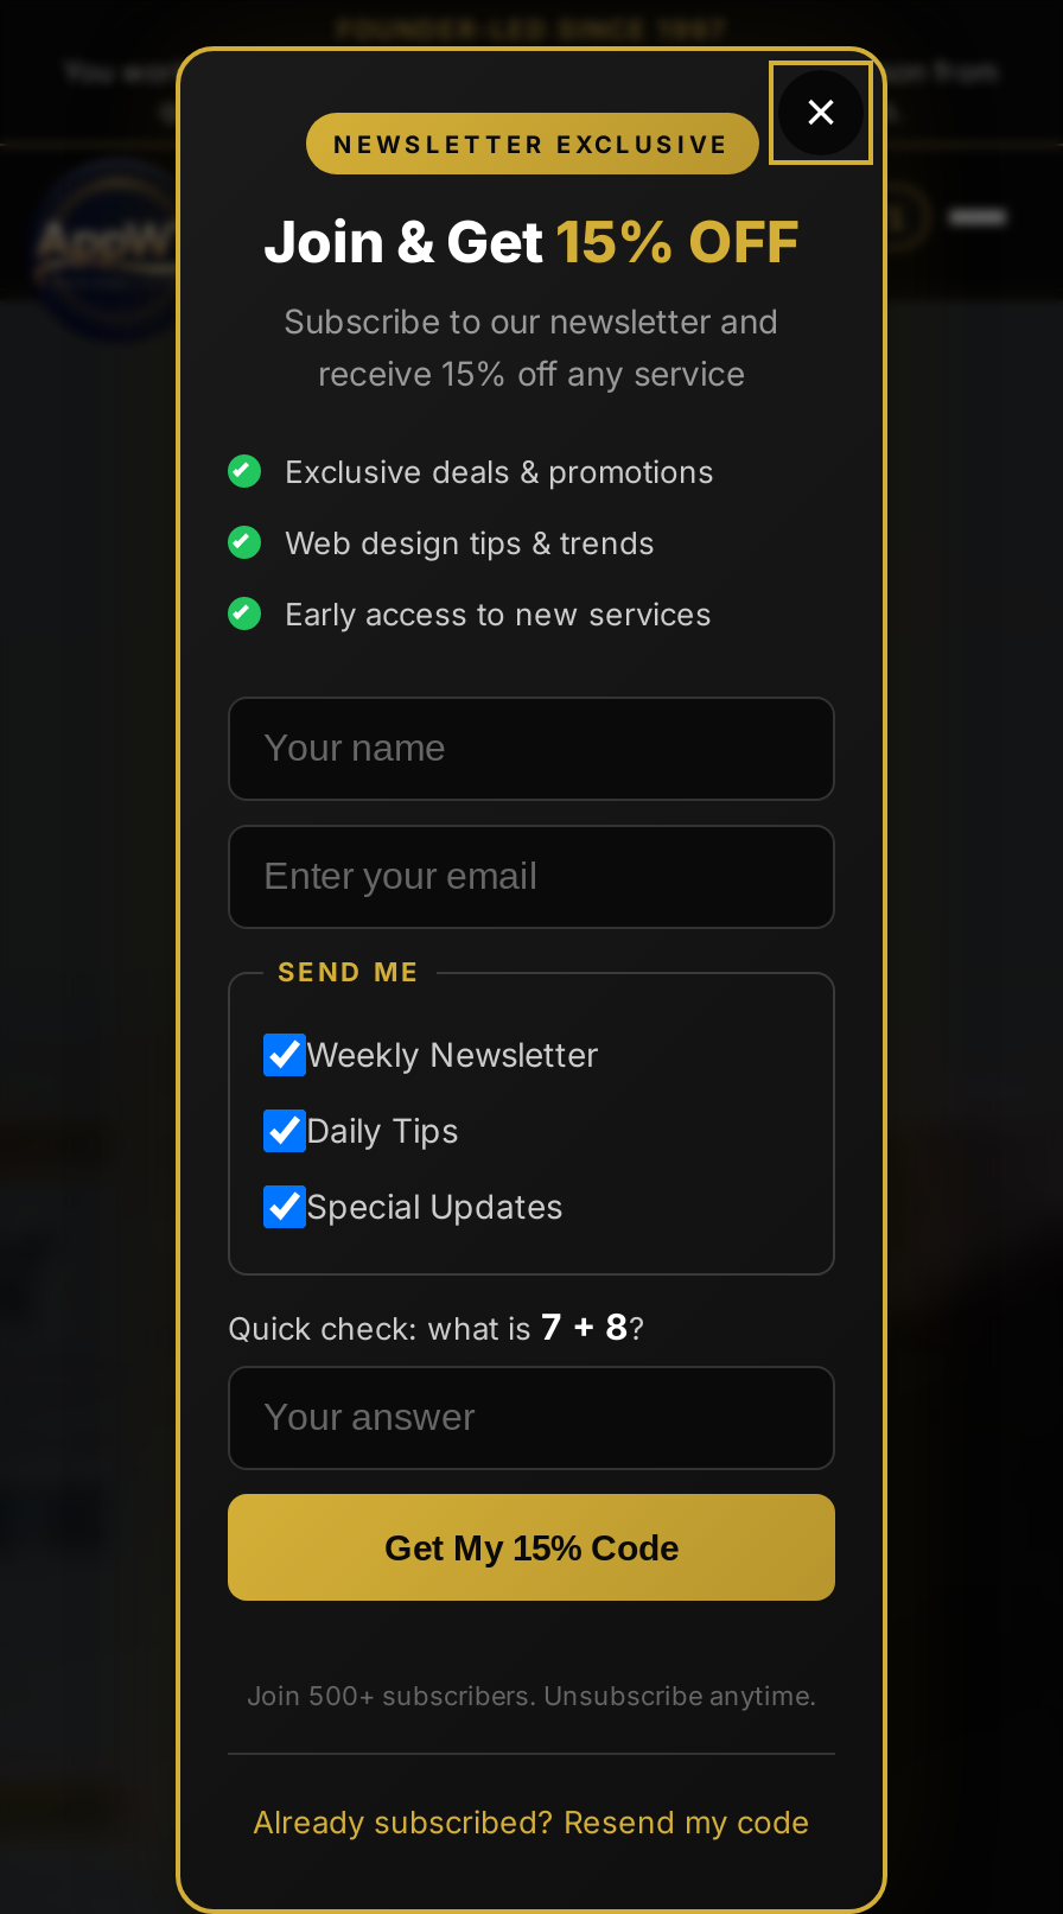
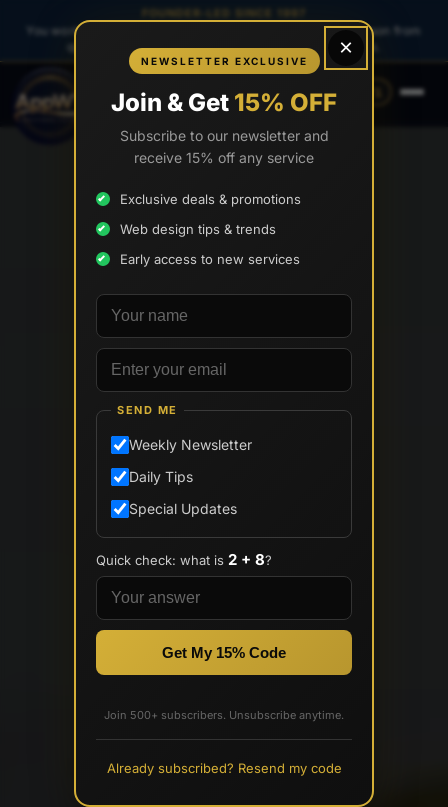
- Quick check: what is 7 + 8?
+ Quick check: what is 2 + 8?
